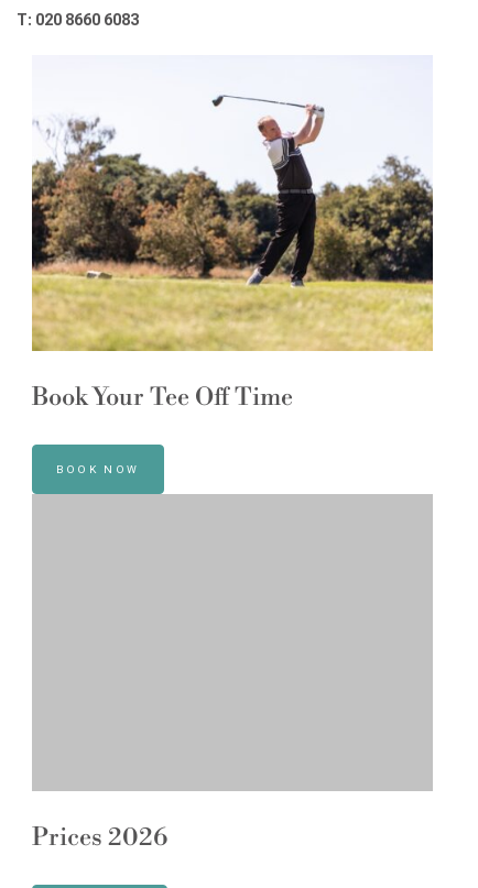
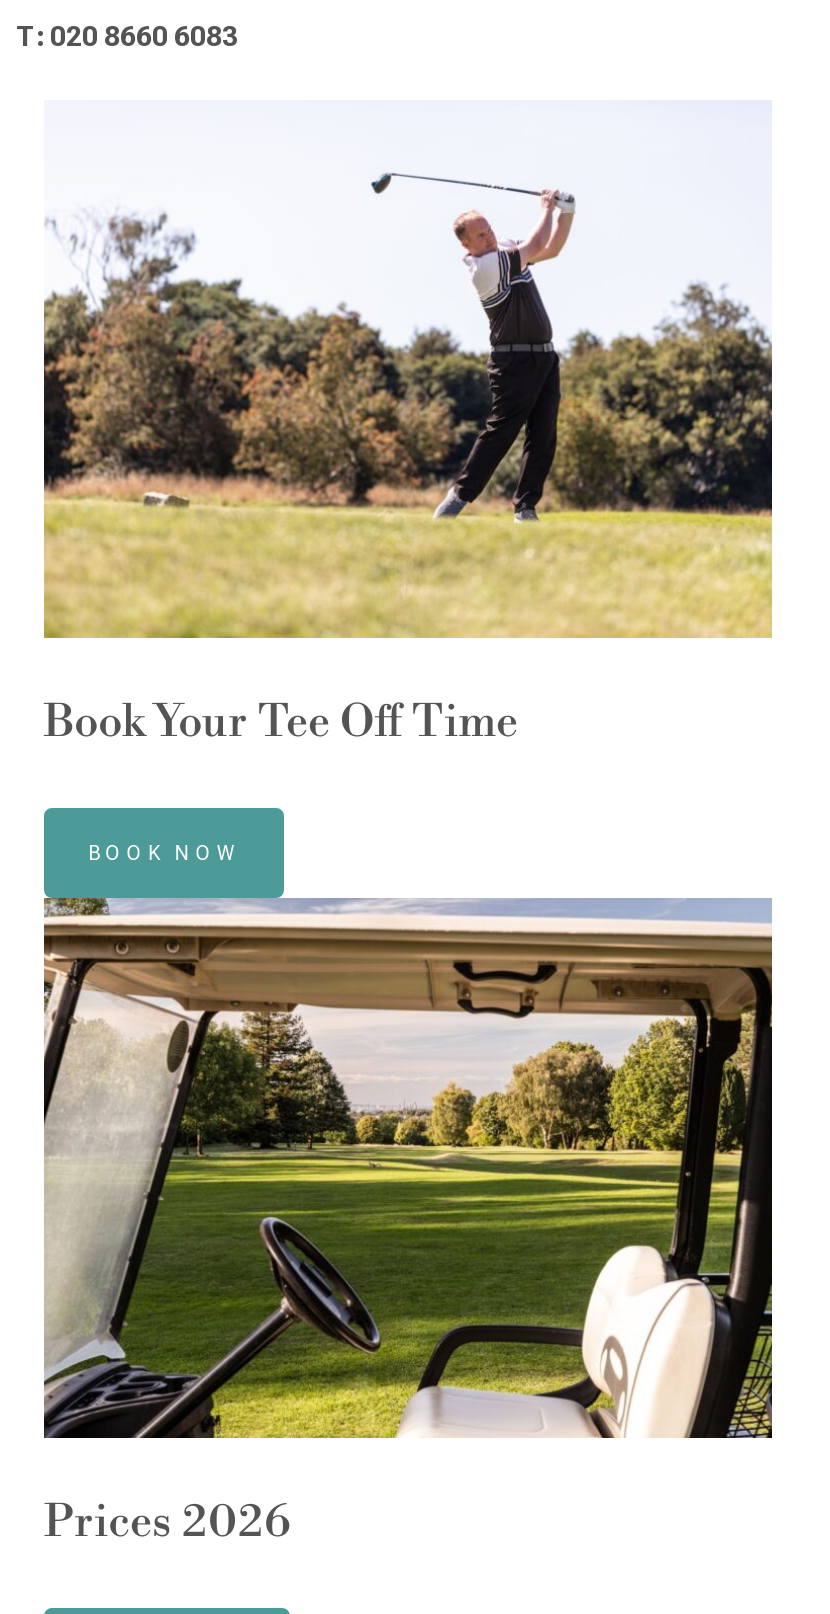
+ [image]
